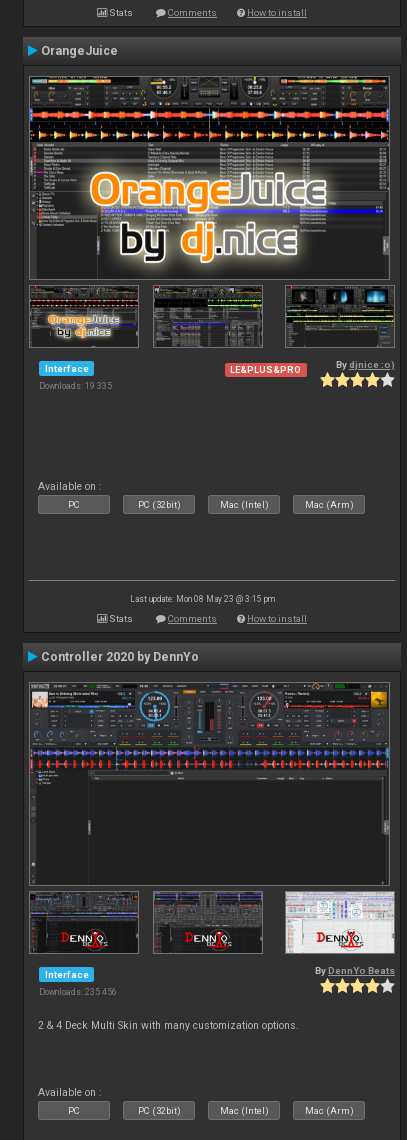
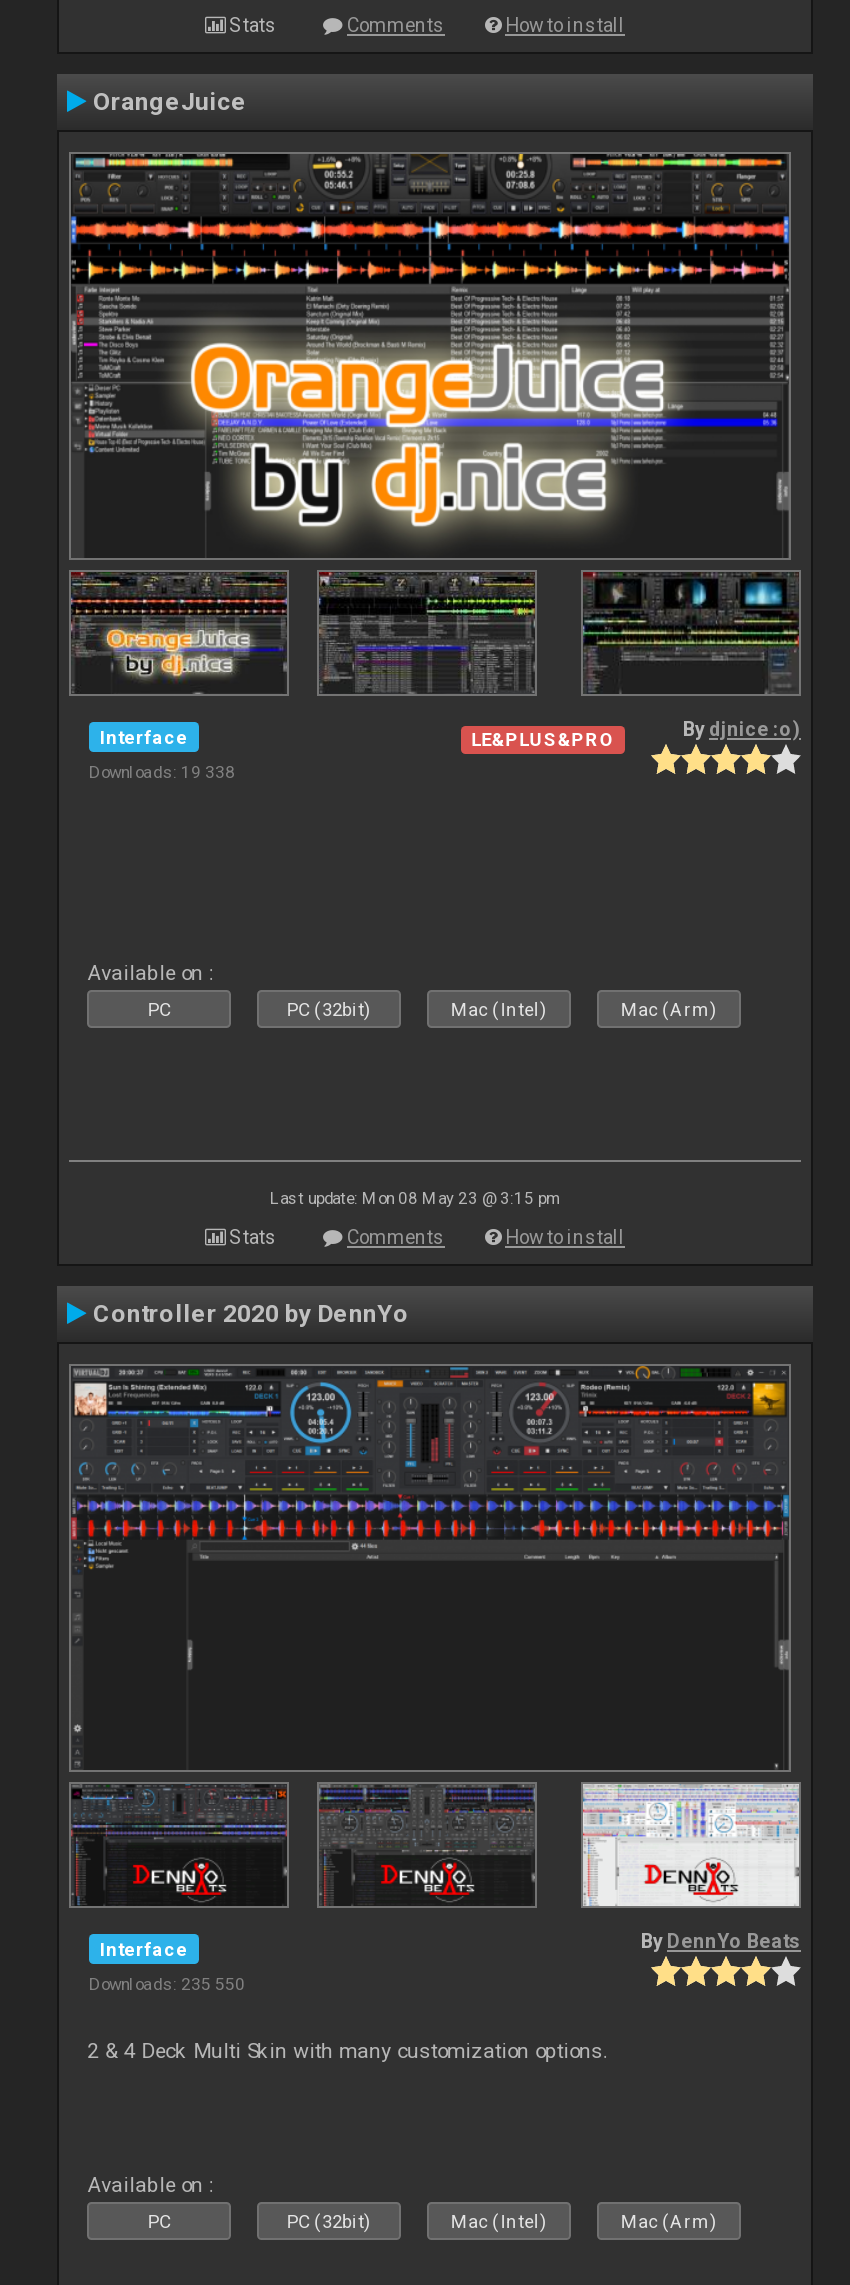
- Downloads: 19 335
+ Downloads: 19 338

- Downloads: 235 456
+ Downloads: 235 550
